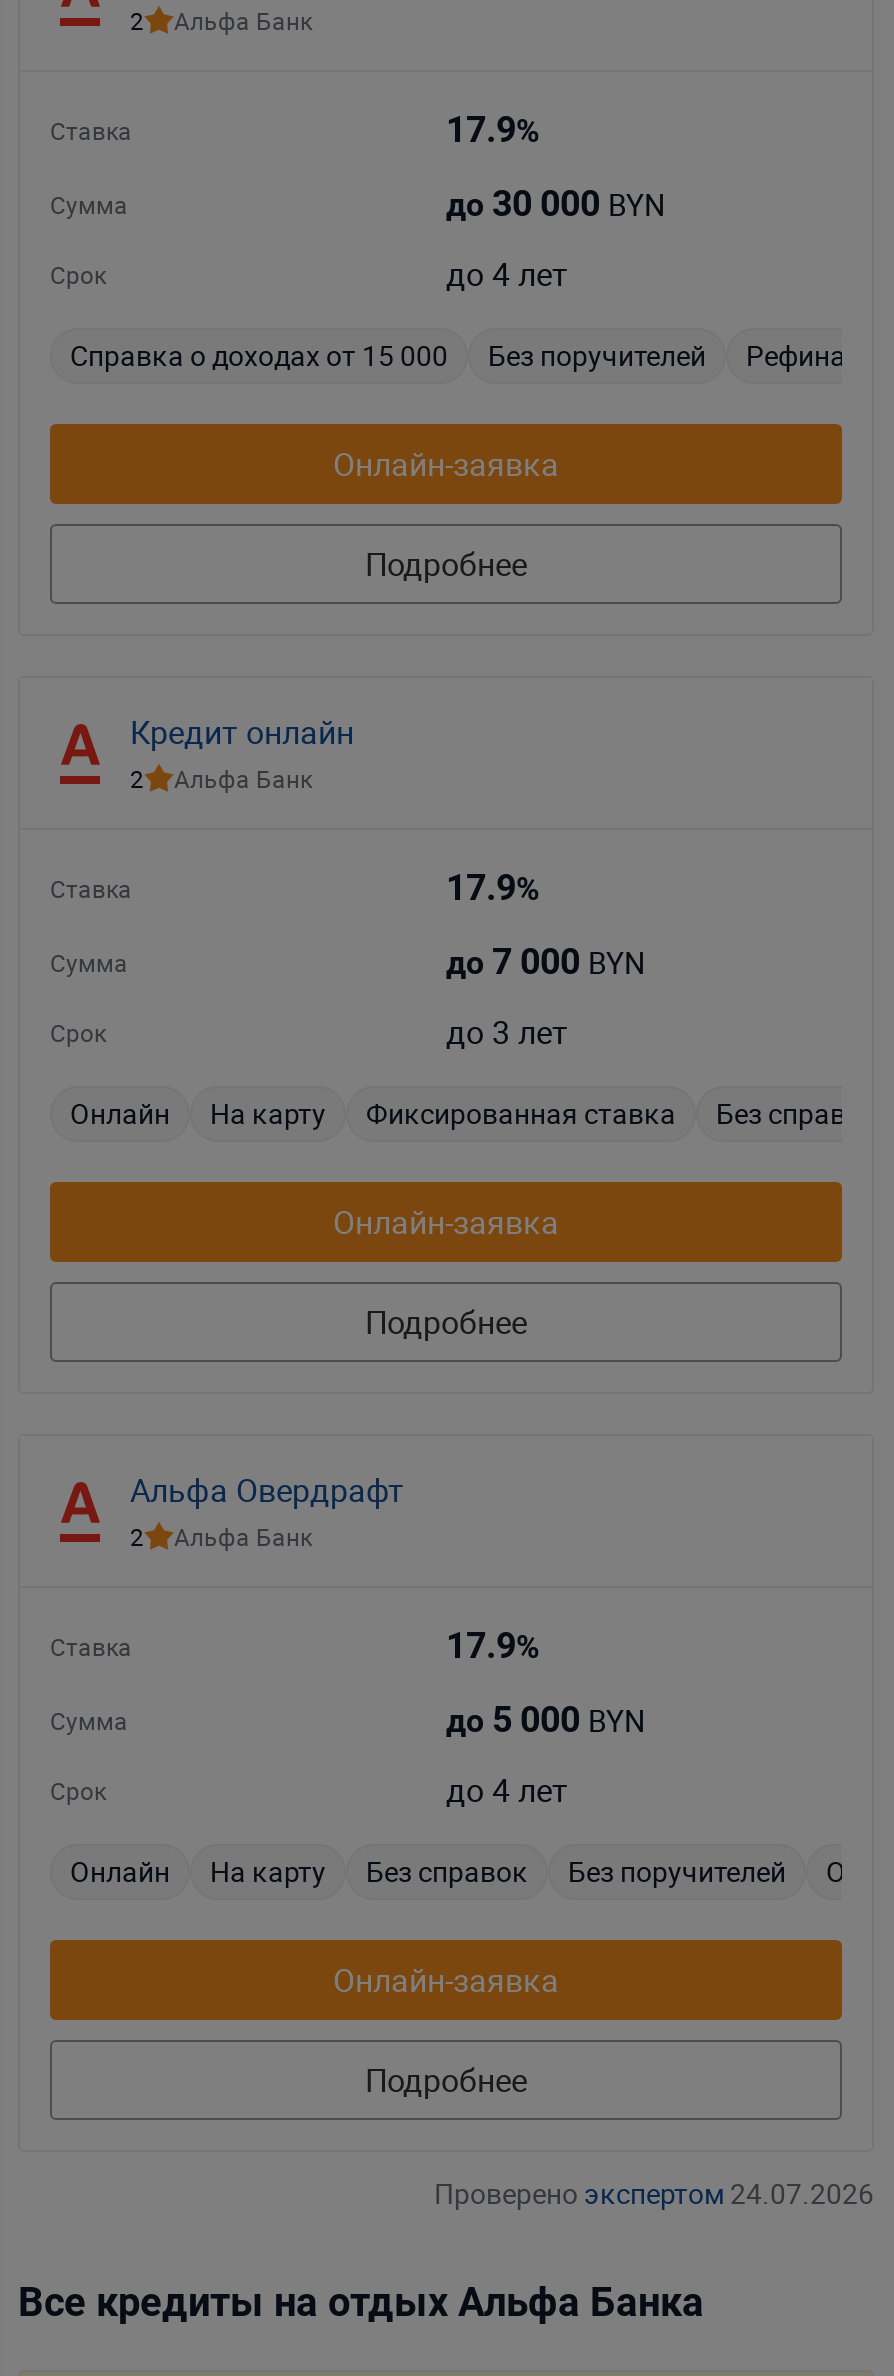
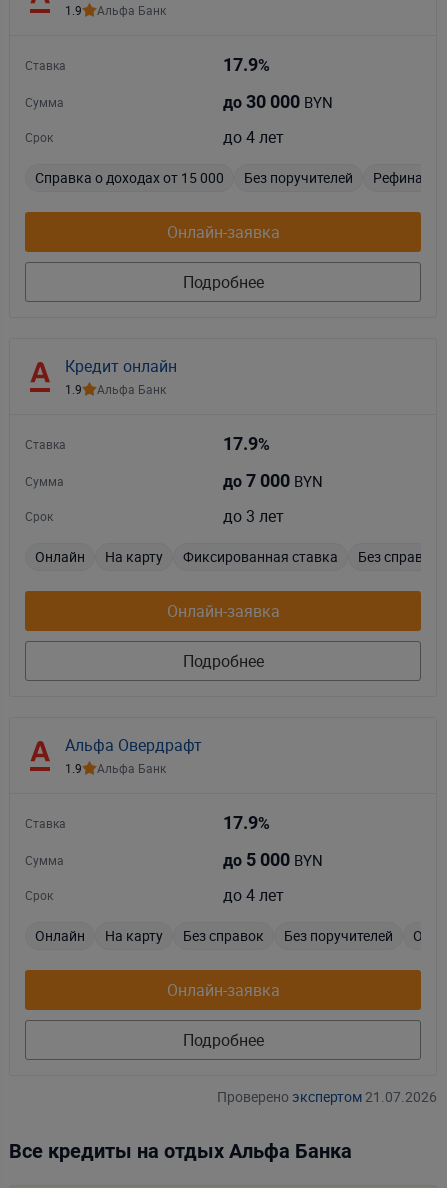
- 2 Альфа Банк
+ 1.9 Альфа Банк

- 2 Альфа Банк
+ 1.9 Альфа Банк

- 2 Альфа Банк
+ 1.9 Альфа Банк

- Проверено экспертом 24.07.2026
+ Проверено экспертом 21.07.2026
